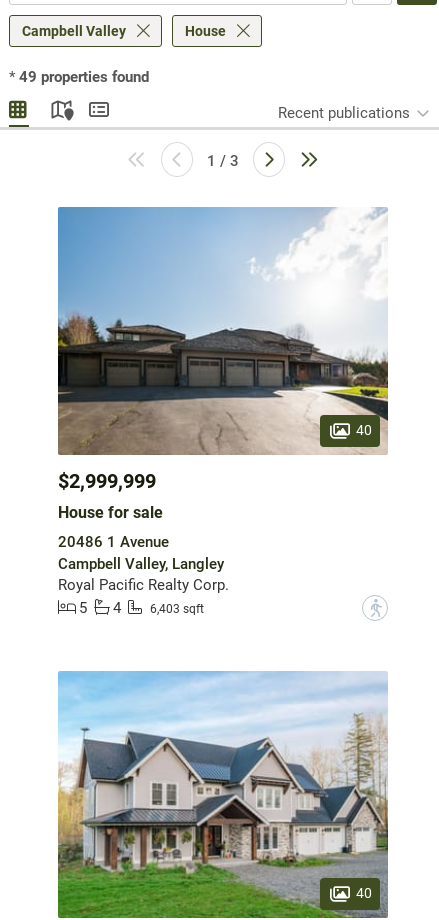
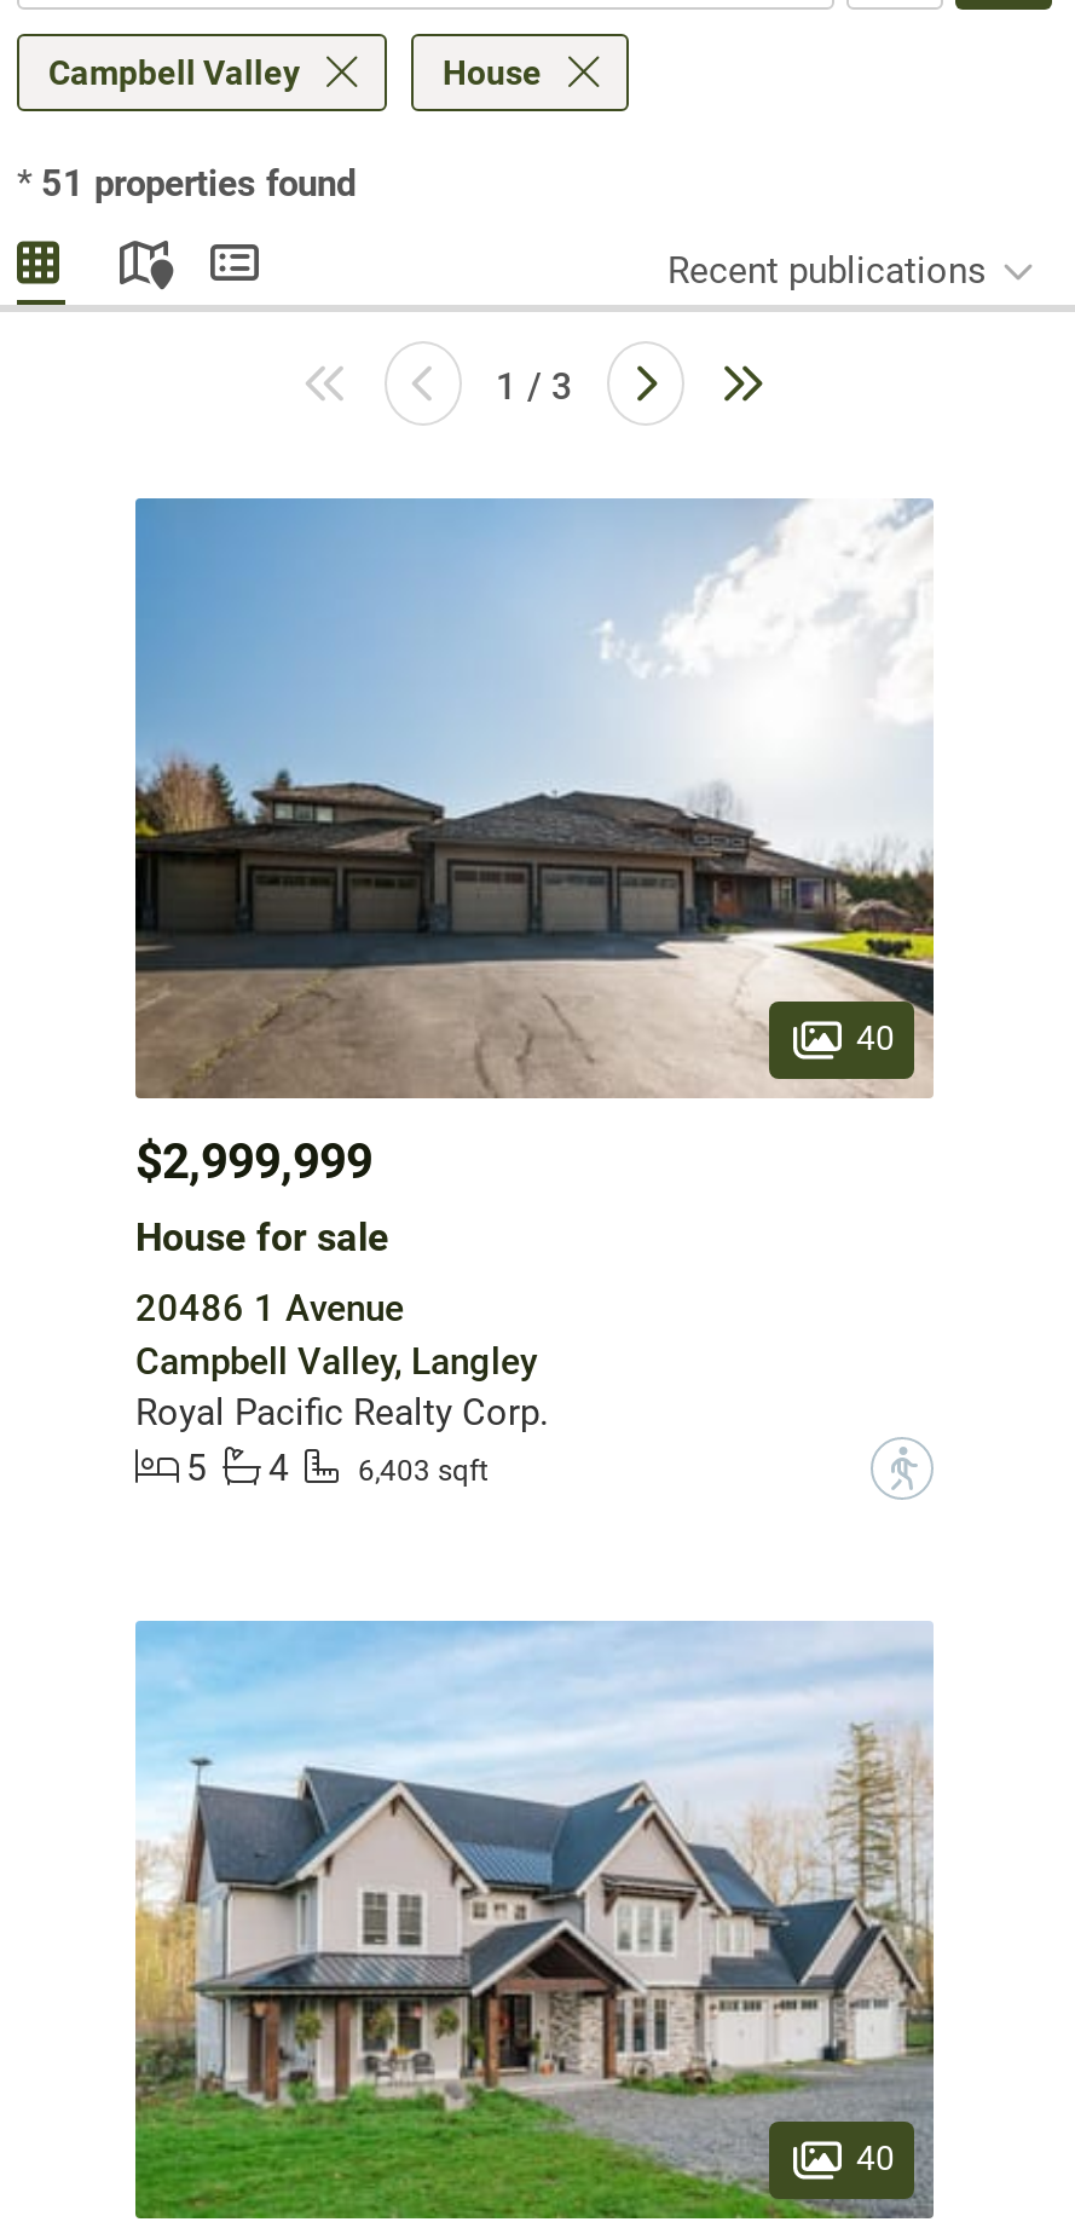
- * 49 properties found
+ * 51 properties found
